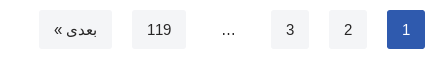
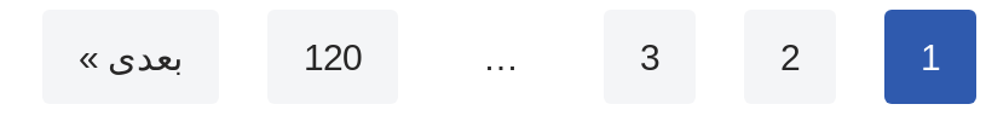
- 119
+ 120
